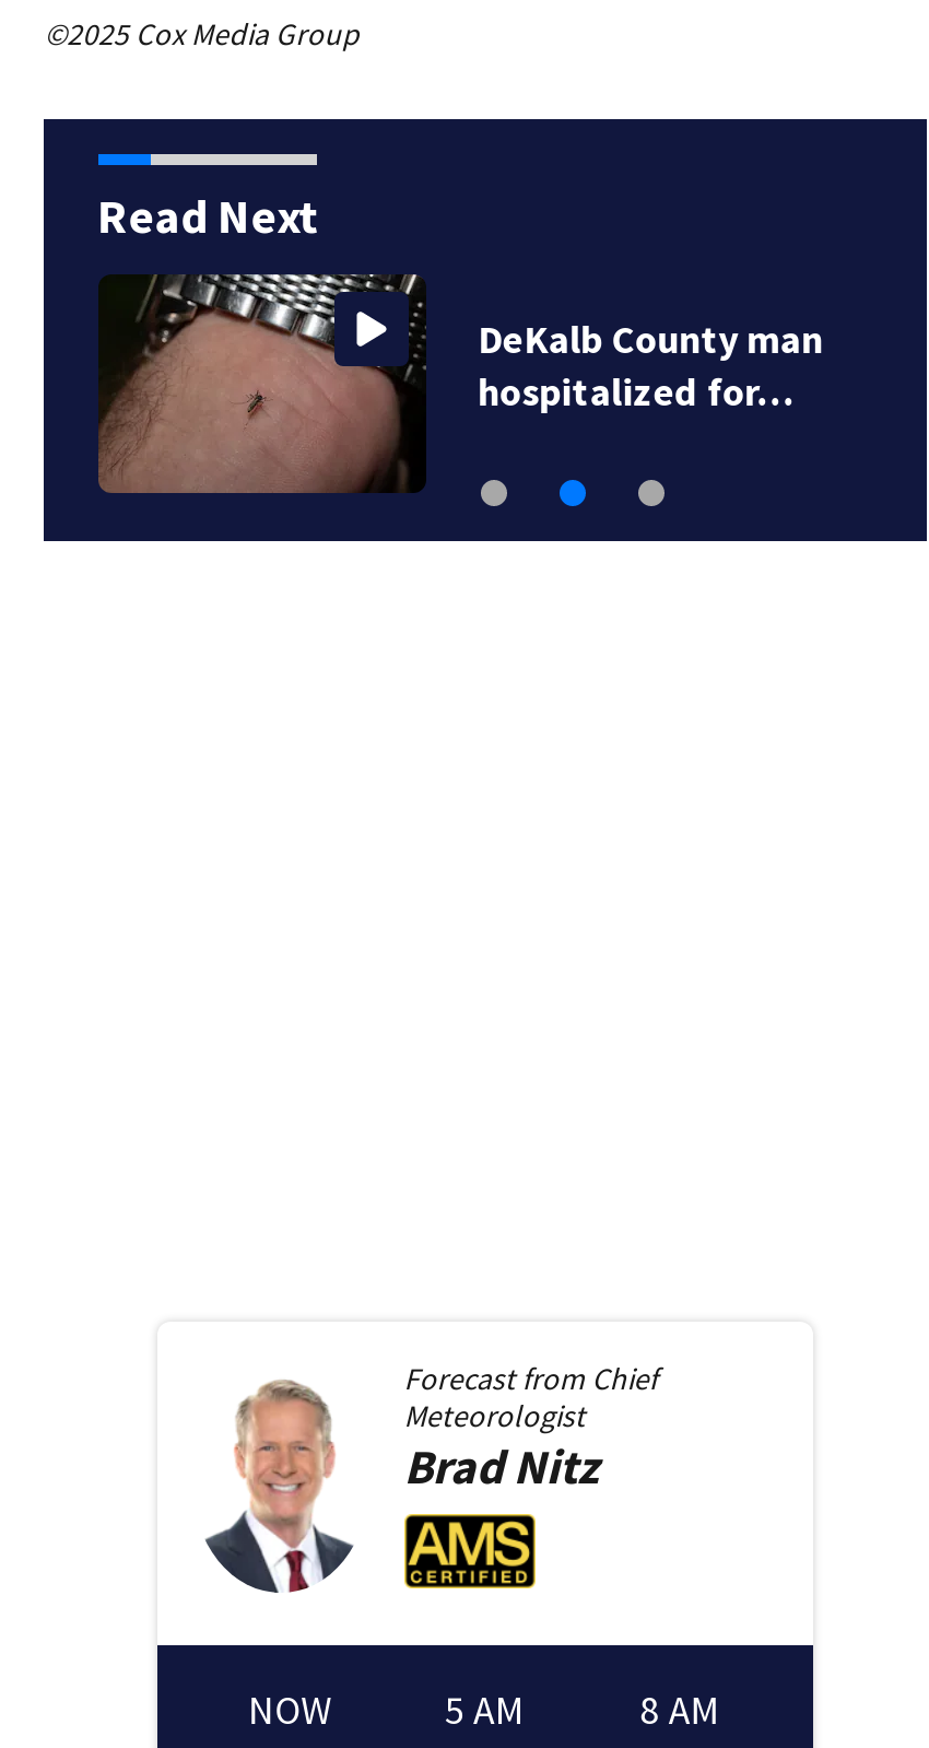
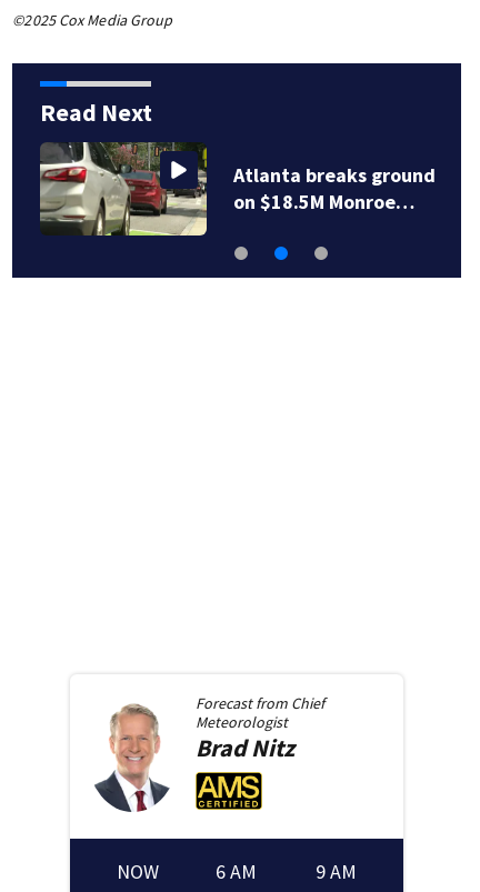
- [image]
- DeKalb County man
- hospitalized for…
+ [image]
+ Atlanta breaks ground
+ on $18.5M Monroe…

- 5 AM
+ 6 AM

- 8 AM
+ 9 AM
